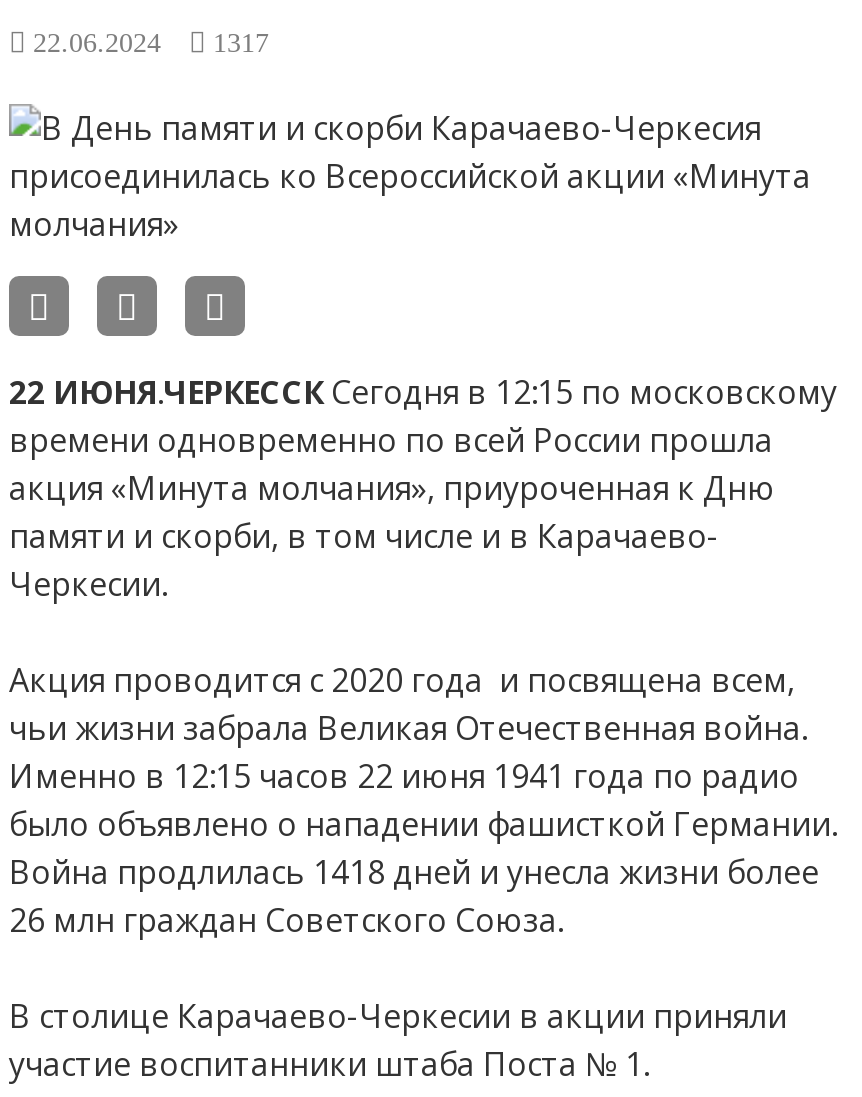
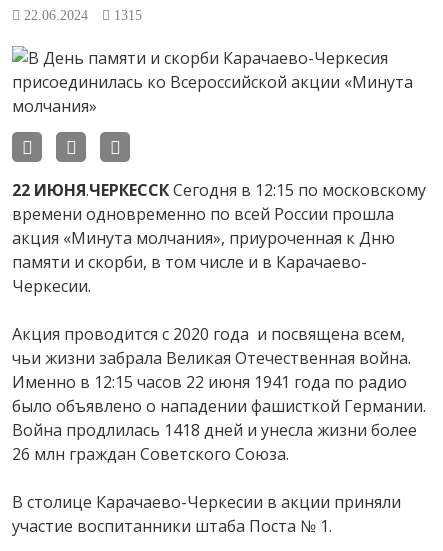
- 22.06.2024 1317
+ 22.06.2024 1315
